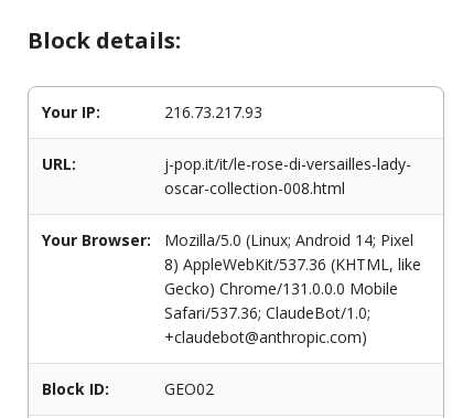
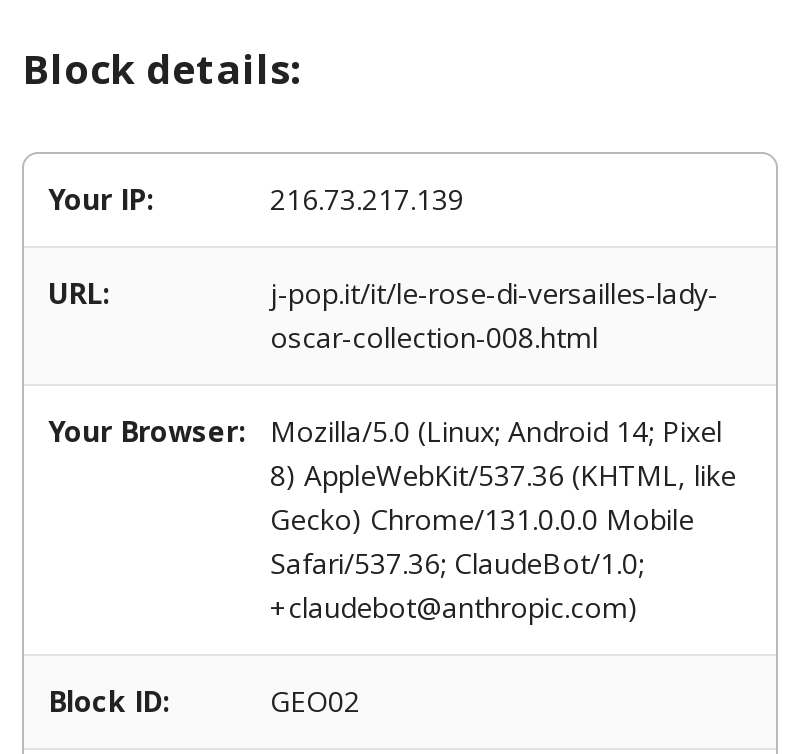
- 216.73.217.93
+ 216.73.217.139
